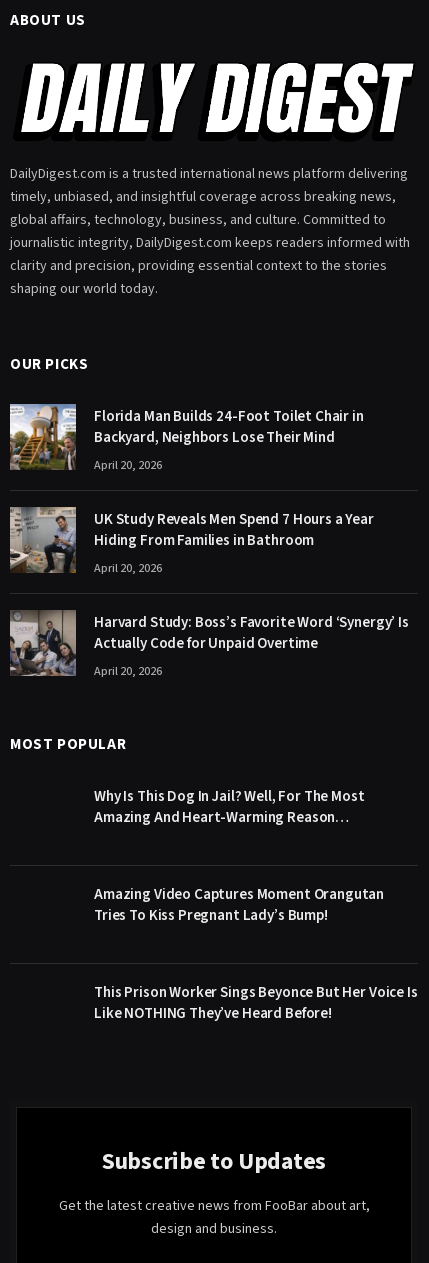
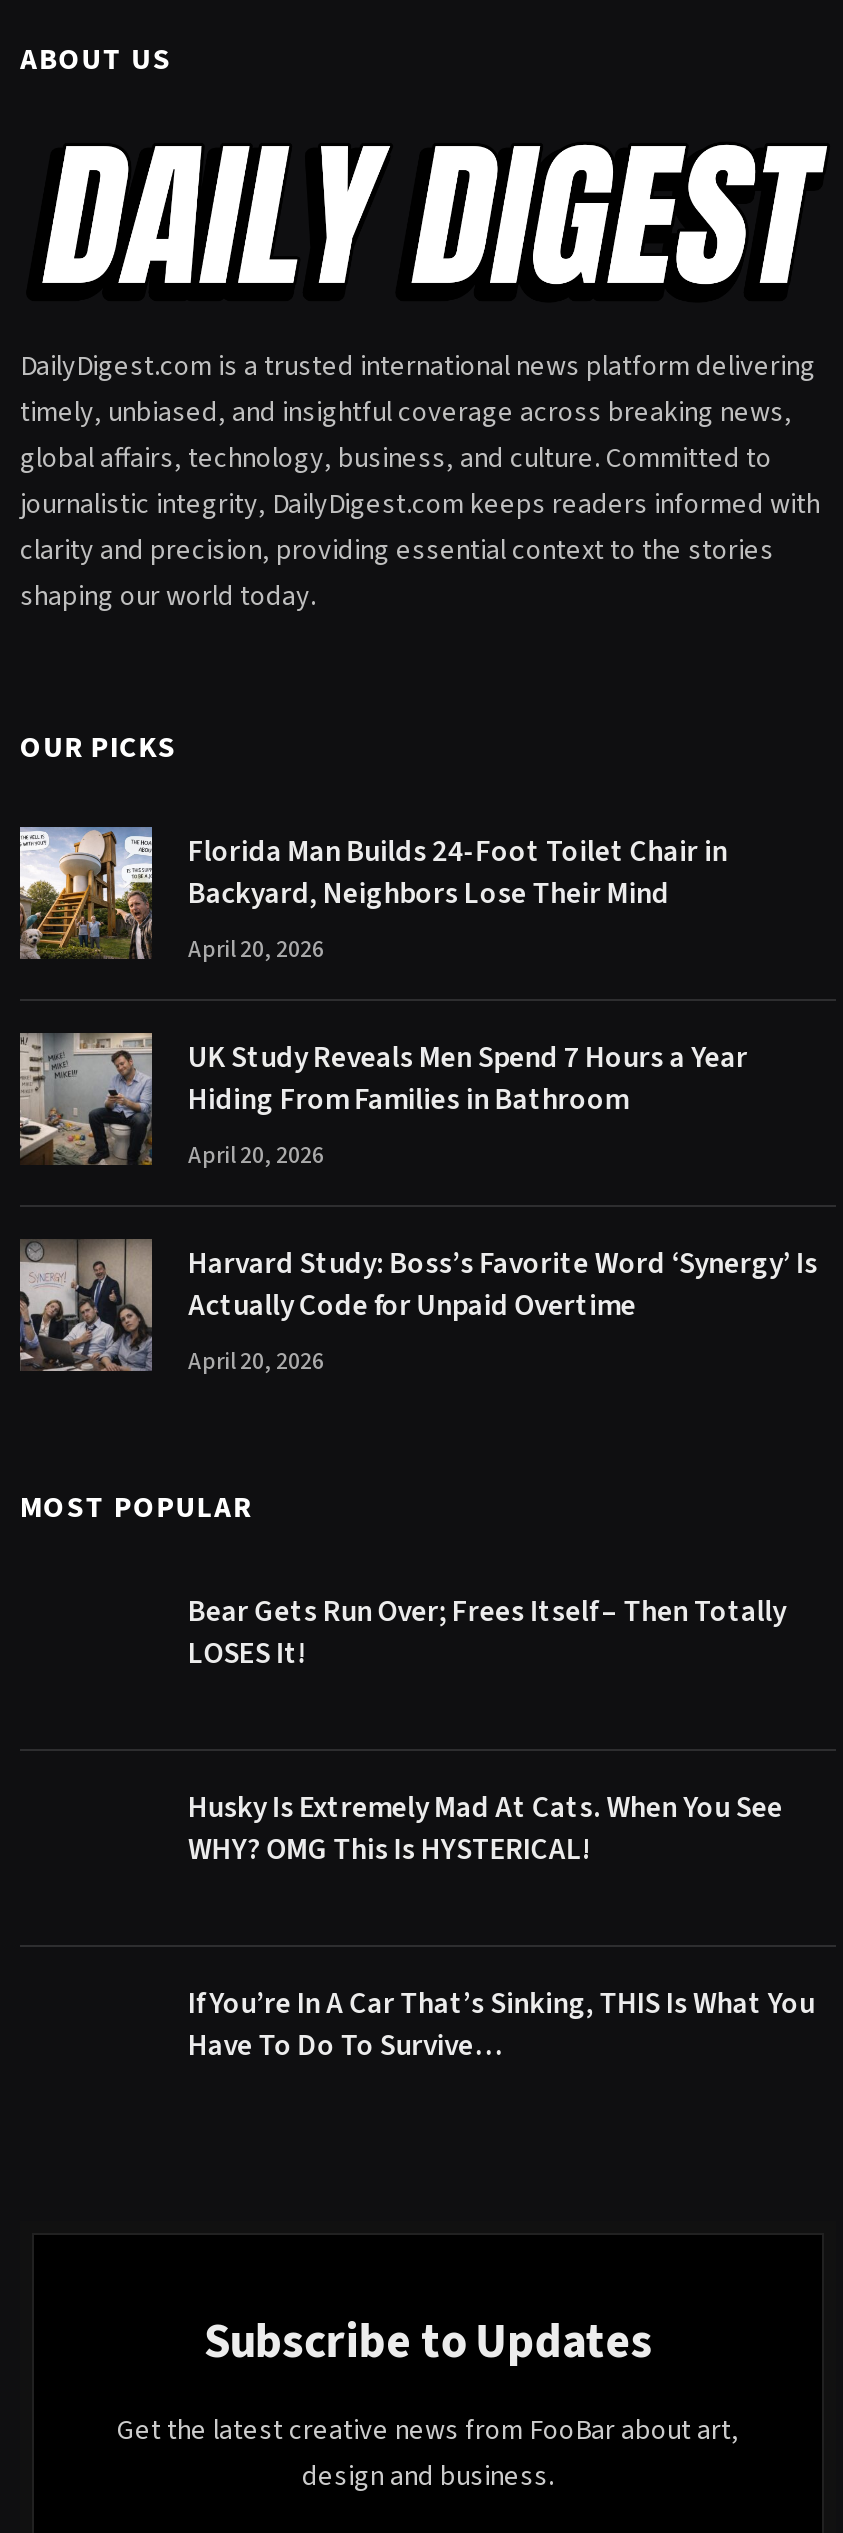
- Why Is This Dog In Jail? Well, For The Most
- Amazing And Heart-Warming Reason…
+ Bear Gets Run Over; Frees Itself – Then Totally
+ LOSES It!

- Amazing Video Captures Moment Orangutan
- Tries To Kiss Pregnant Lady’s Bump!
+ Husky Is Extremely Mad At Cats. When You See
+ WHY? OMG This Is HYSTERICAL!

- This Prison Worker Sings Beyonce But Her Voice Is
- Like NOTHING They’ve Heard Before!
+ If You’re In A Car That’s Sinking, THIS Is What You
+ Have To Do To Survive…
